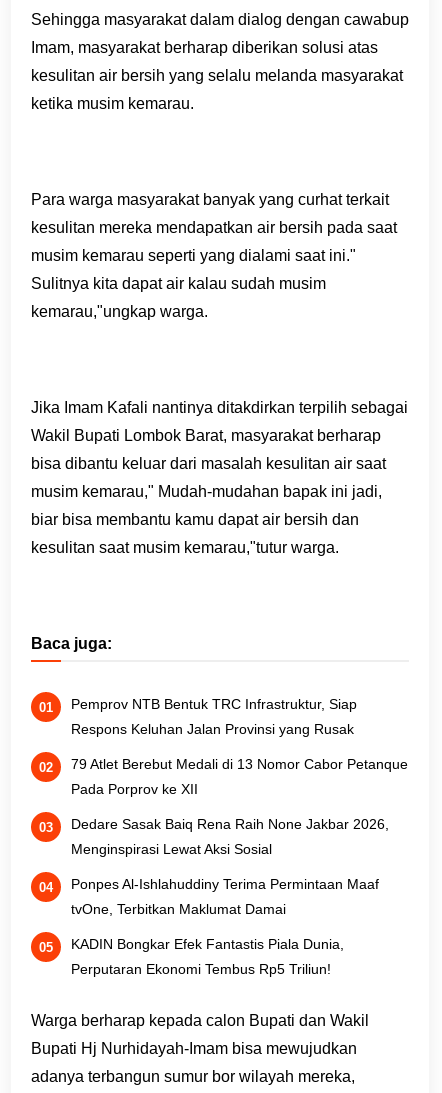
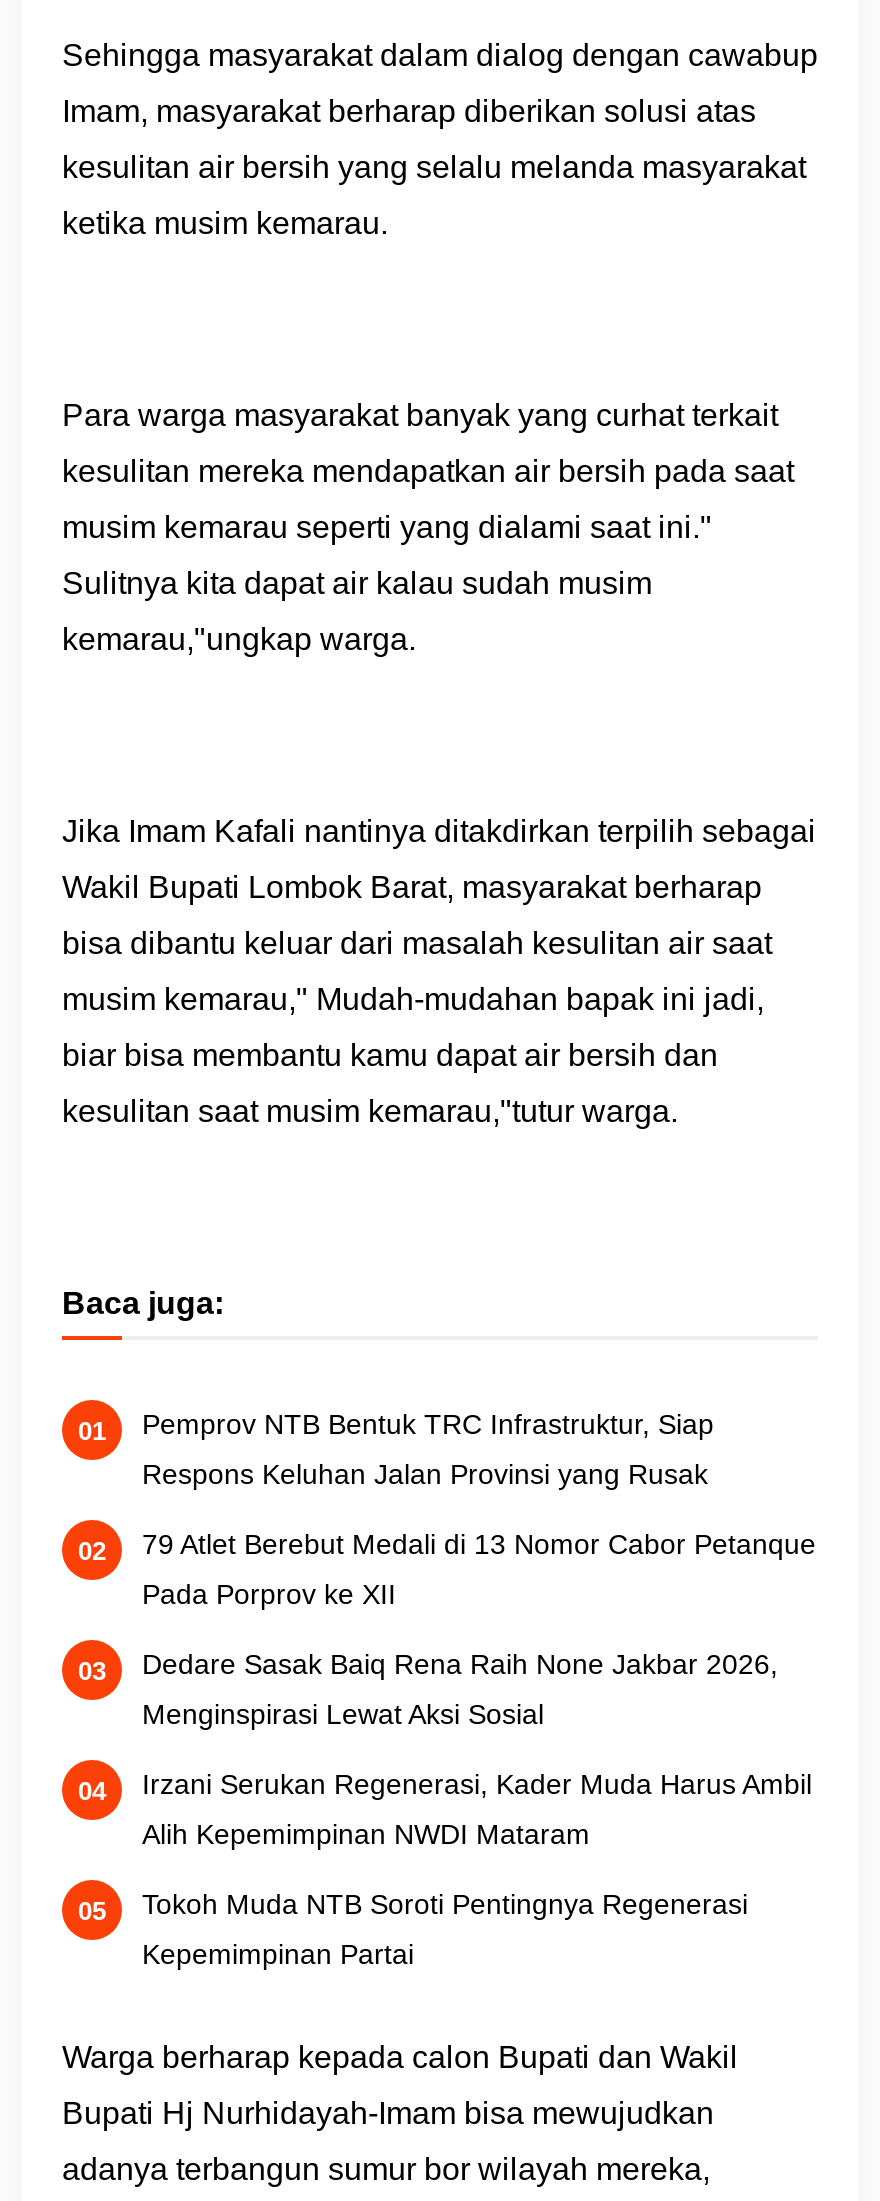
- Ponpes Al-Ishlahuddiny Terima Permintaan Maaf
+ Irzani Serukan Regenerasi, Kader Muda Harus Ambil

- tvOne, Terbitkan Maklumat Damai
+ Alih Kepemimpinan NWDI Mataram

- KADIN Bongkar Efek Fantastis Piala Dunia,
+ Tokoh Muda NTB Soroti Pentingnya Regenerasi

- Perputaran Ekonomi Tembus Rp5 Triliun!
+ Kepemimpinan Partai
